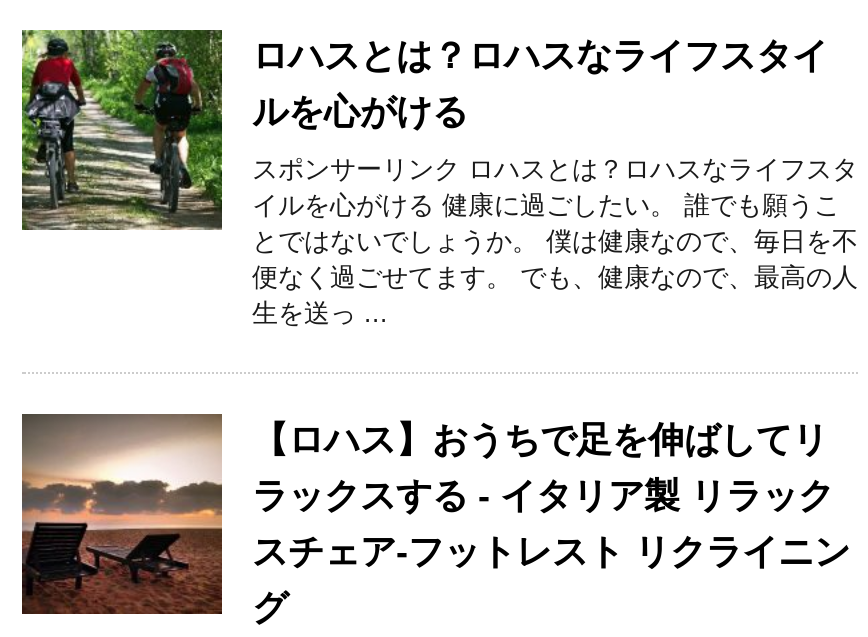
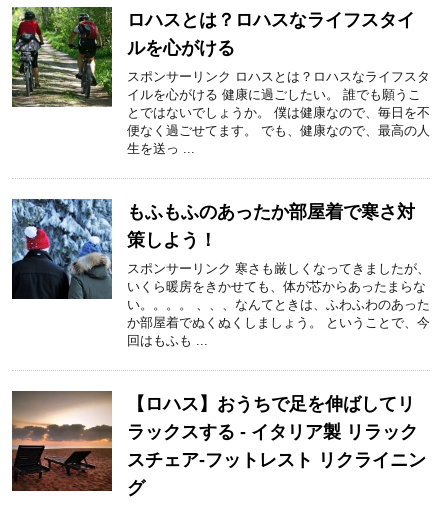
+ [image]
+ もふもふのあったか部屋着で寒さ対
+ 策しよう！
+ スポンサーリンク 寒さも厳しくなってきましたが、
+ いくら暖房をきかせても、体が芯からあったまらな
+ い。。。。 、、、なんてときは、ふわふわのあった
+ か部屋着でぬくぬくしましょう。 ということで、今
+ 回はもふも ...
